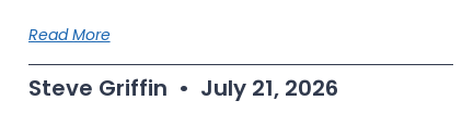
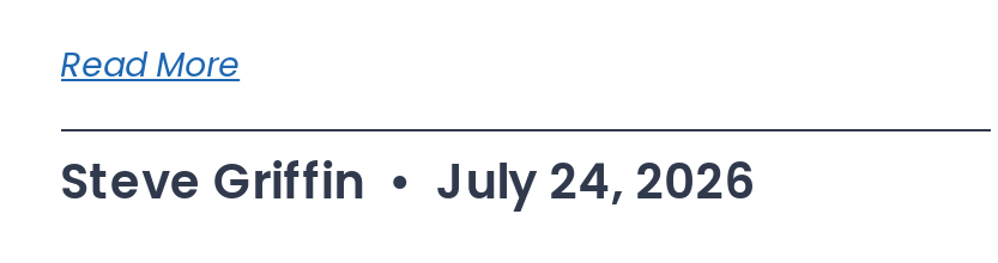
- Steve Griffin July 21, 2026
+ Steve Griffin July 24, 2026
